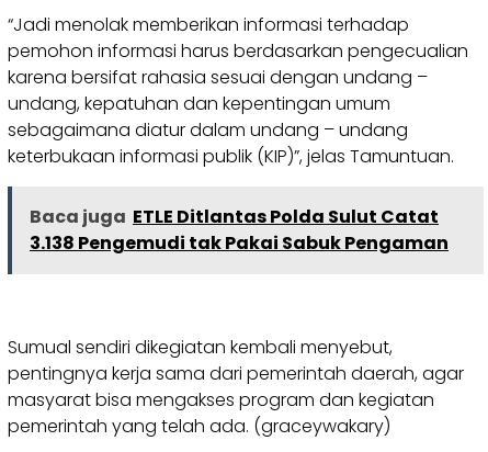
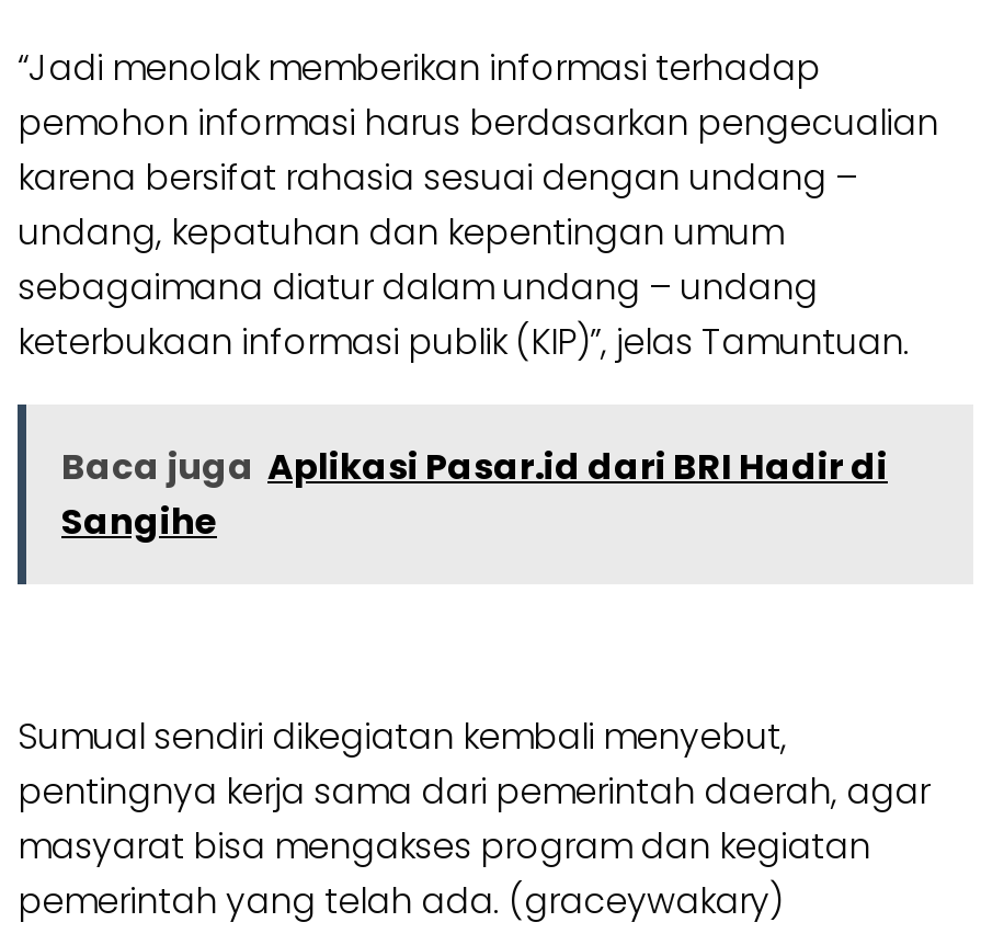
- Baca juga ETLE Ditlantas Polda Sulut Catat
- 3.138 Pengemudi tak Pakai Sabuk Pengaman
+ Baca juga Aplikasi Pasar.id dari BRI Hadir di
+ Sangihe
